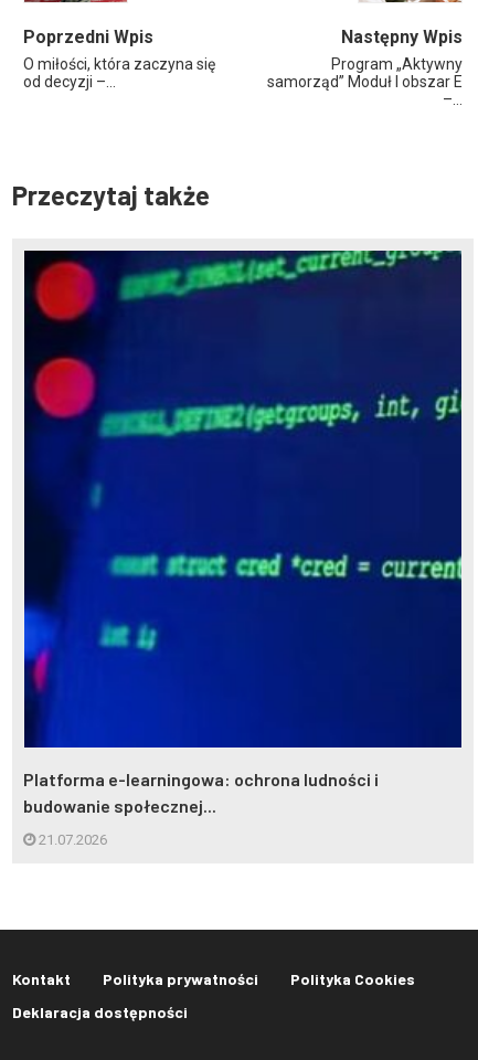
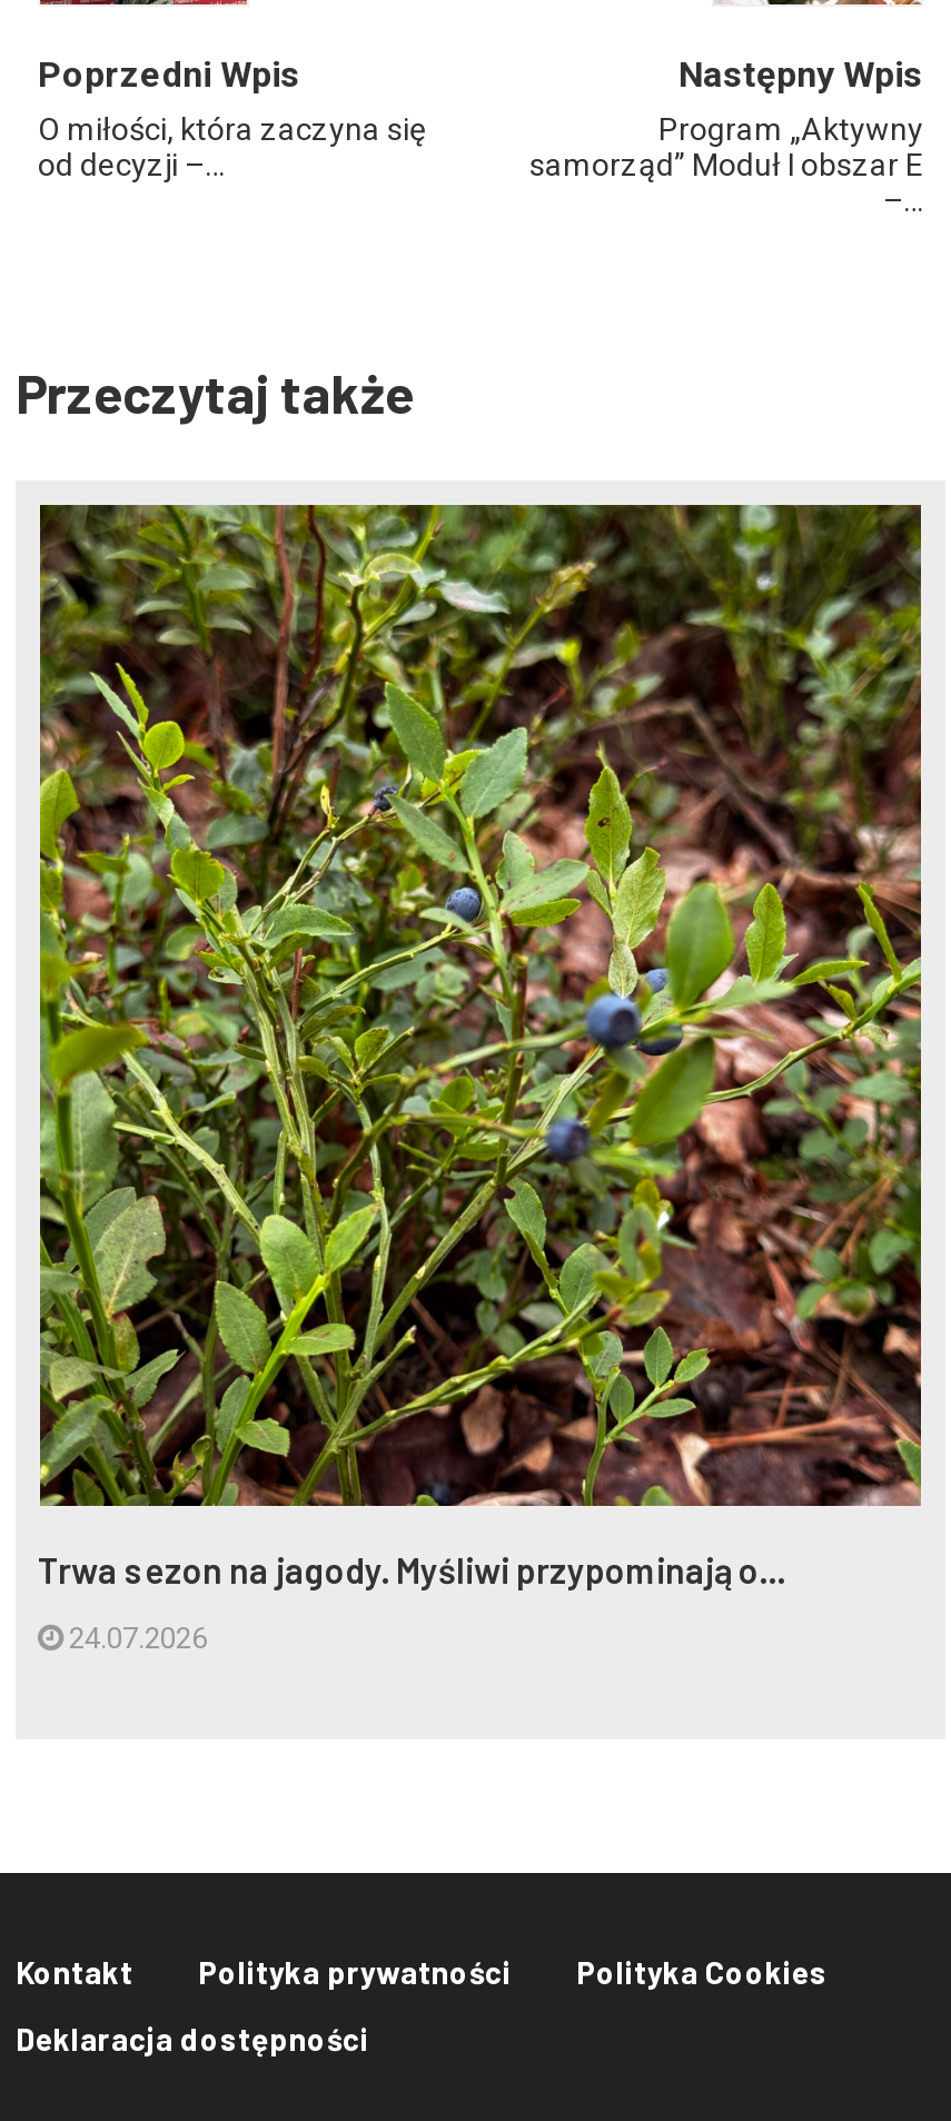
- [image]
- Platforma e-learningowa: ochrona ludności i
- budowanie społecznej...
+ [image]
+ Trwa sezon na jagody. Myśliwi przypominają o...

- 21.07.2026
+ 24.07.2026
